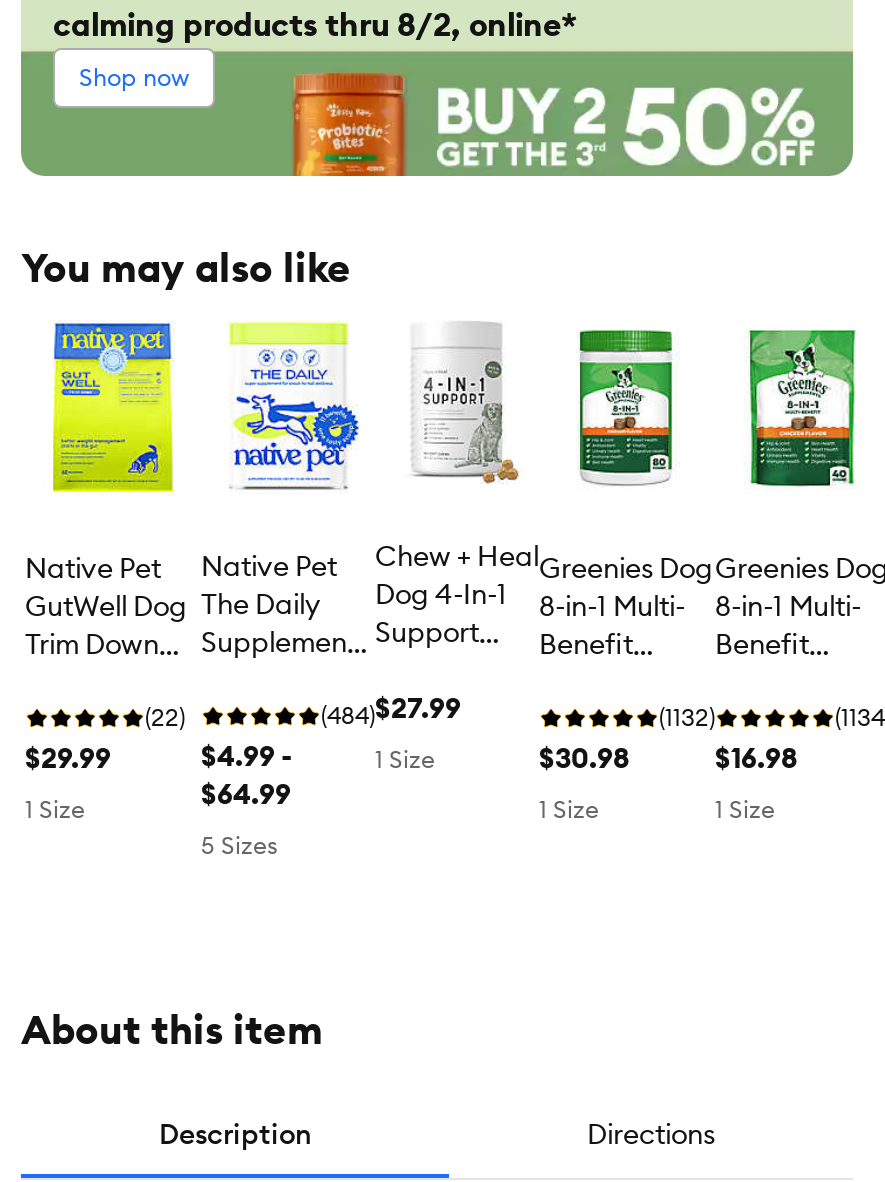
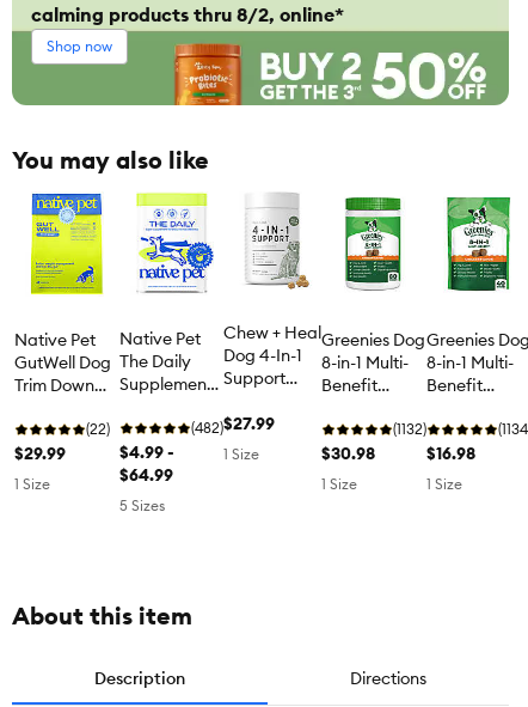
- (484)
+ (482)
